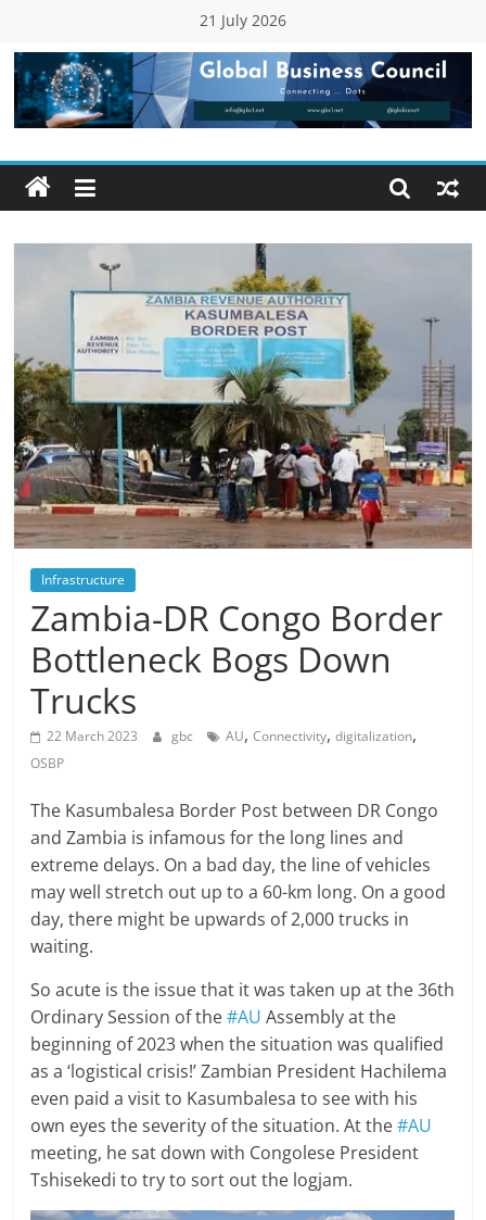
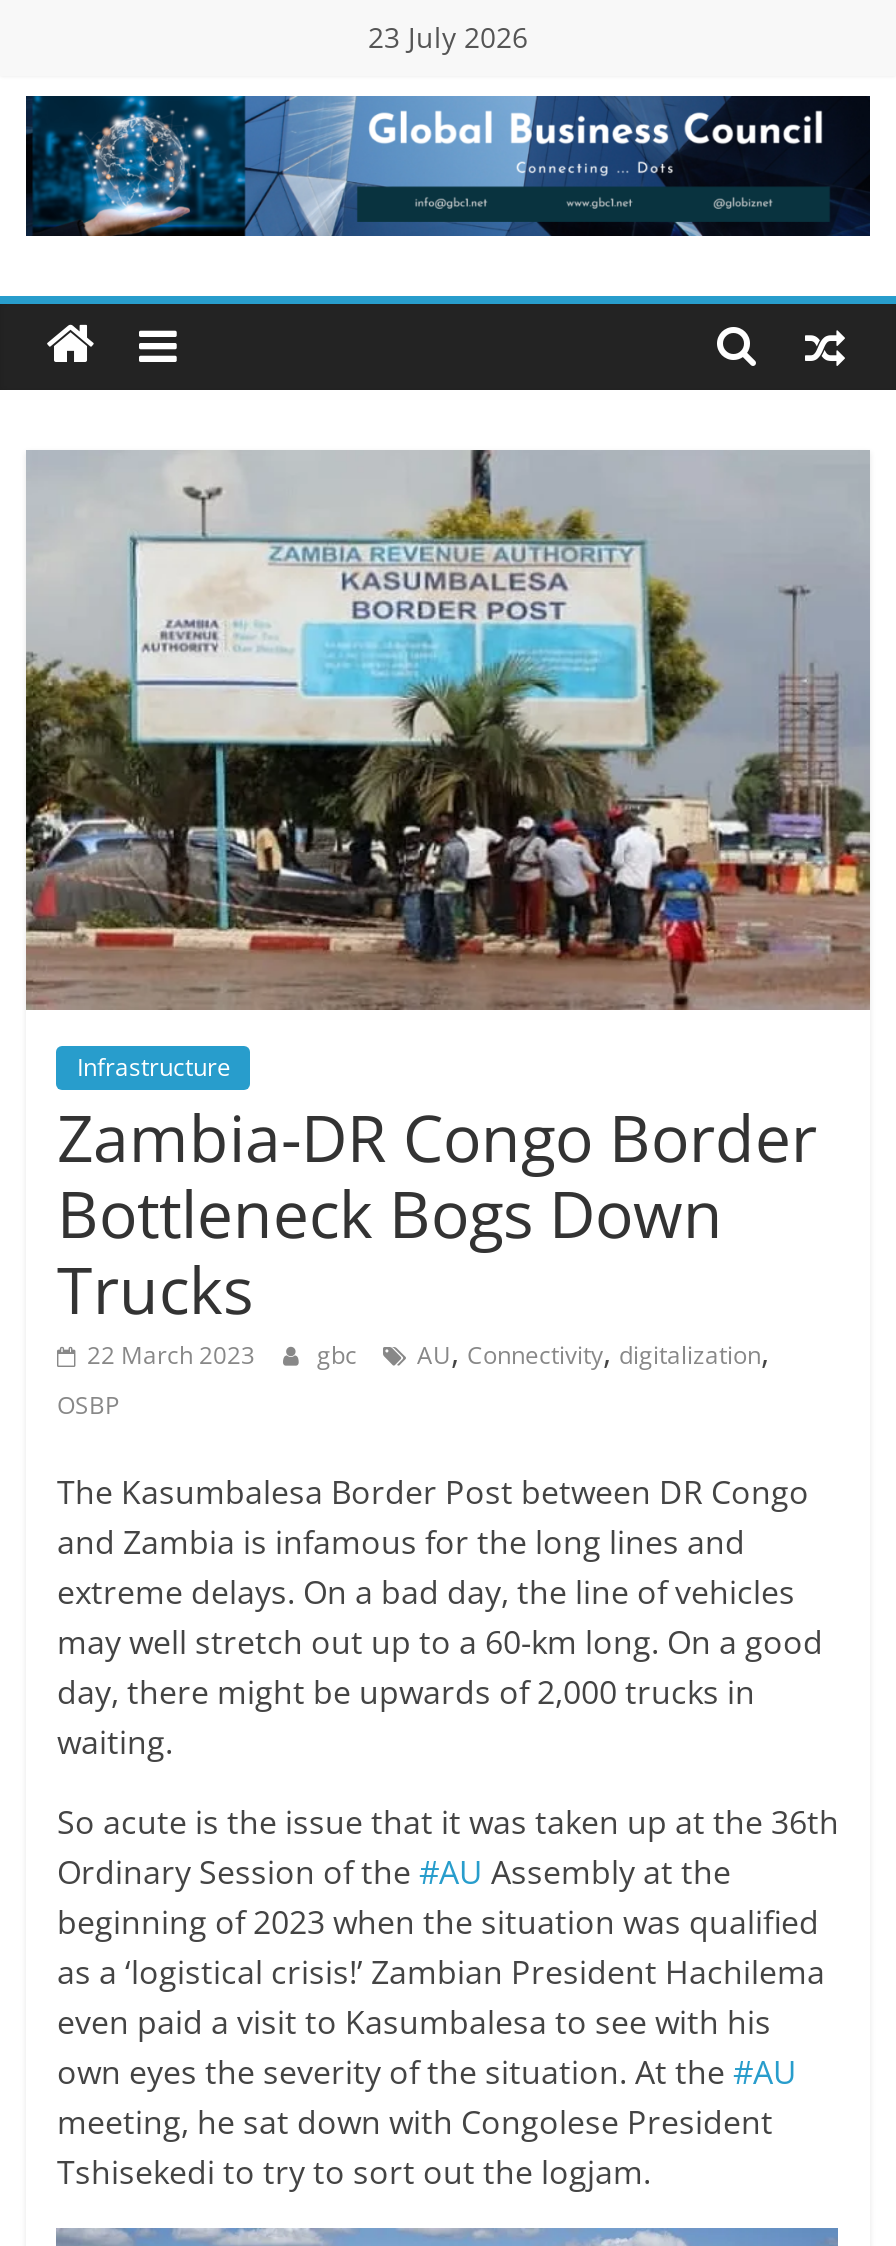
- 21 July 2026
+ 23 July 2026
